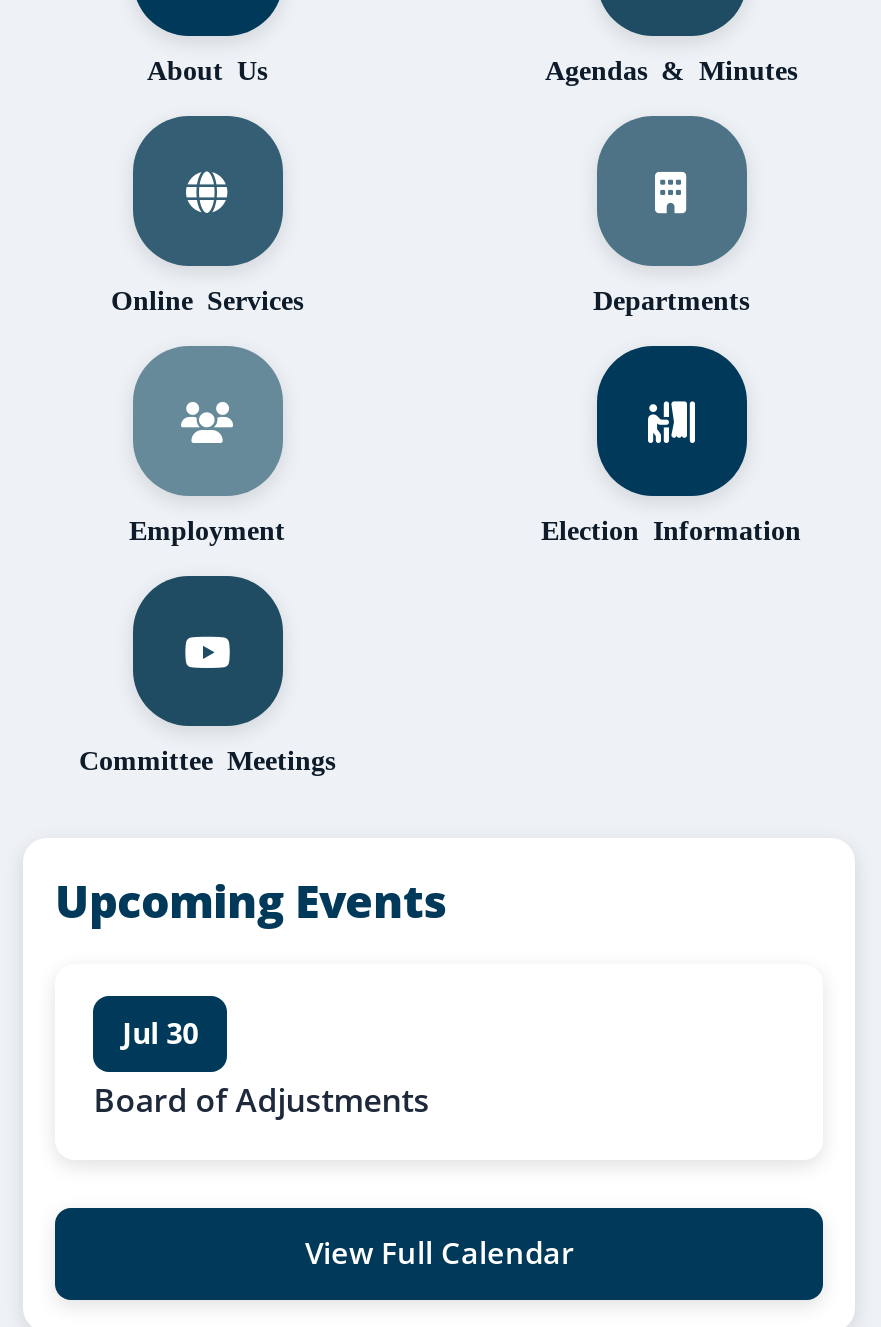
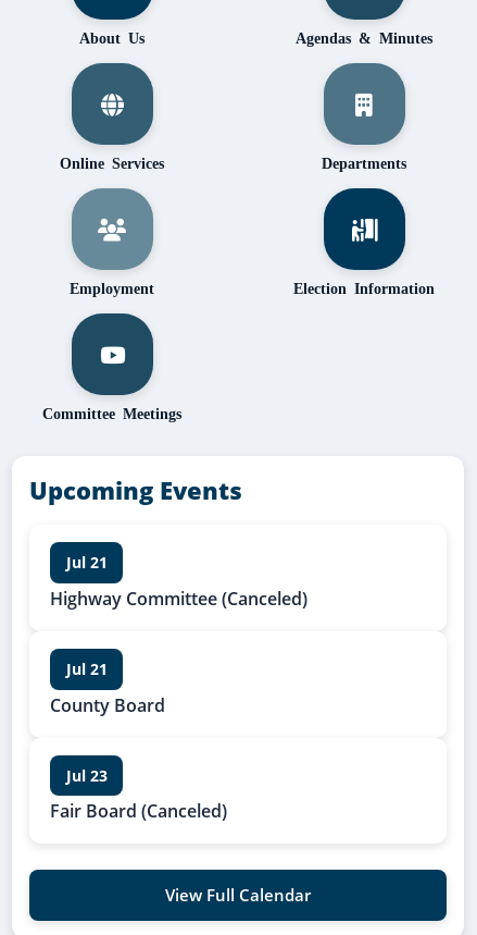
- Jul 30
- Board of Adjustments
+ Jul 21
+ Highway Committee (Canceled)
+ Jul 21
+ County Board
+ Jul 23
+ Fair Board (Canceled)
